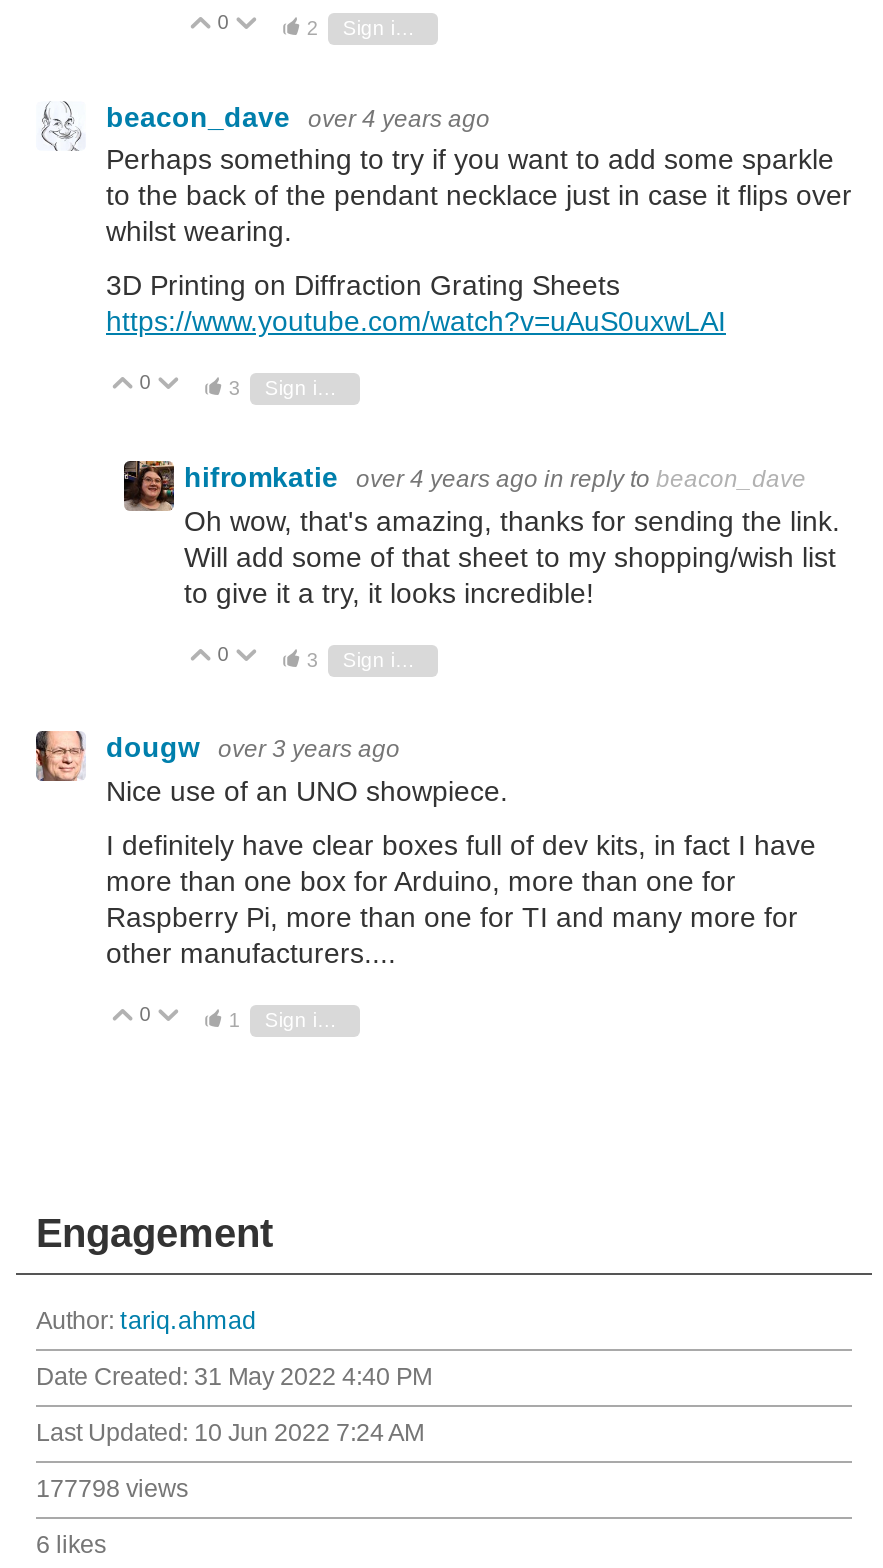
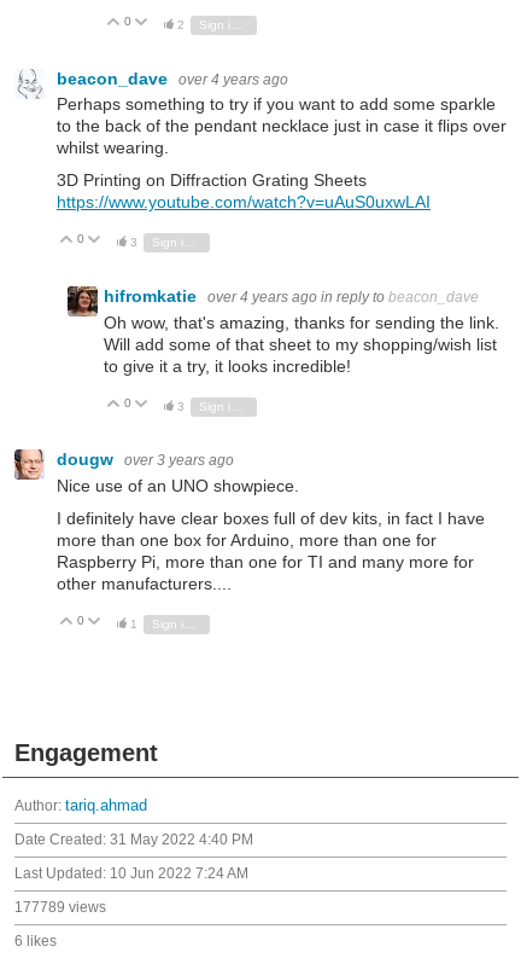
- 177798 views
+ 177789 views
